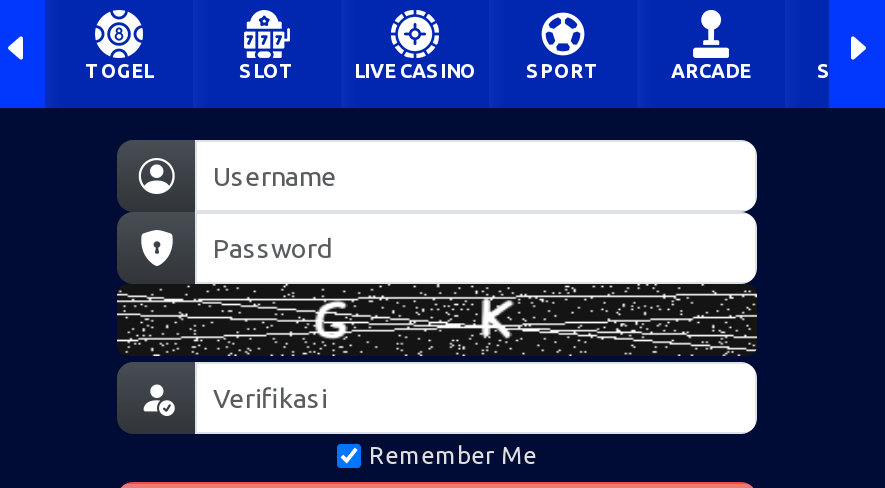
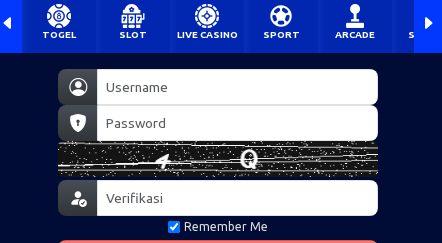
- [image]
+ [image]
